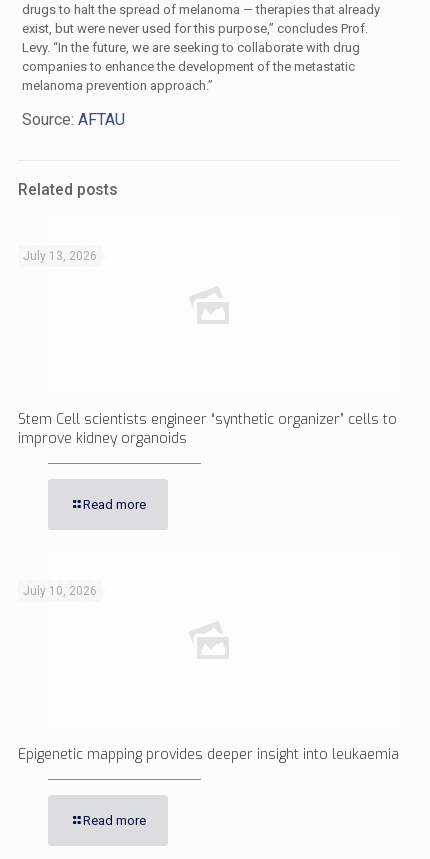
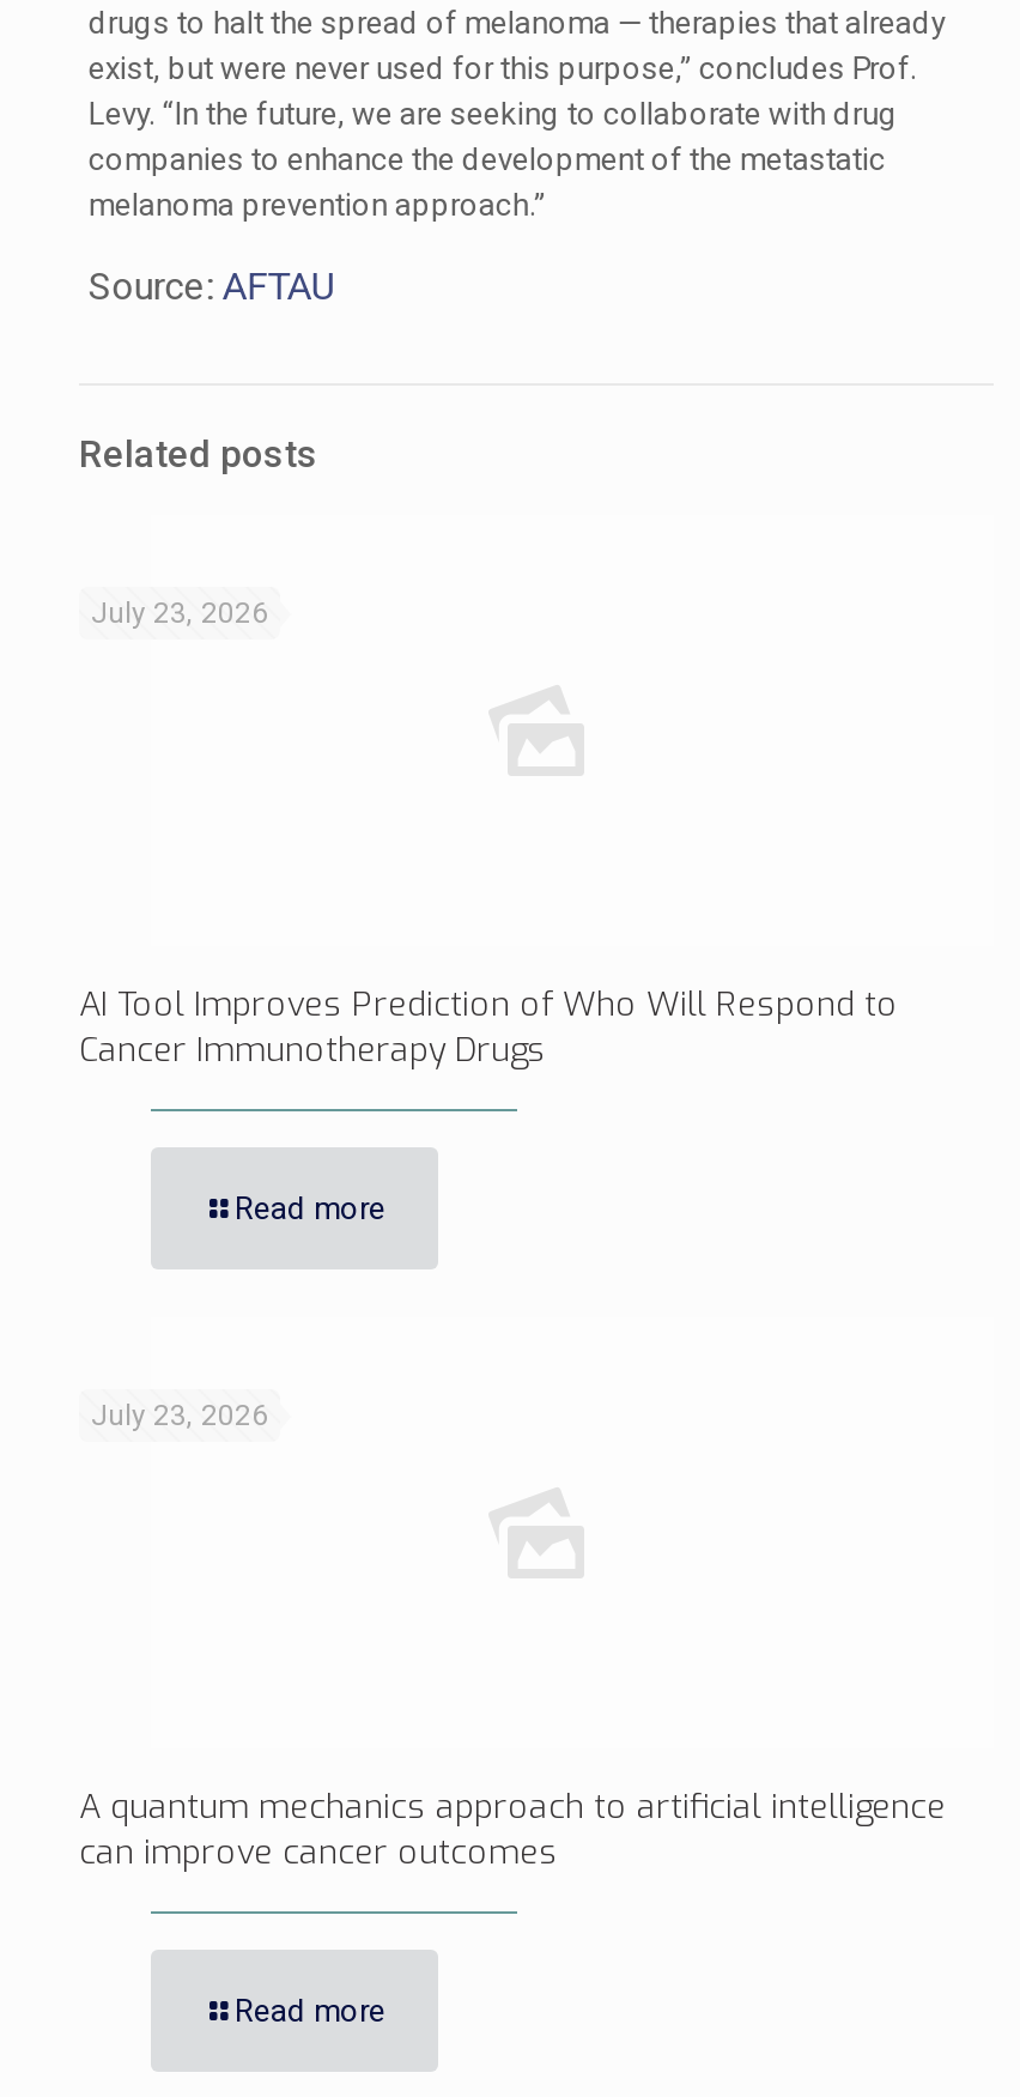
- July 13, 2026
+ July 23, 2026

- Stem Cell scientists engineer “synthetic organizer” cells to
- improve kidney organoids
+ AI Tool Improves Prediction of Who Will Respond to
+ Cancer Immunotherapy Drugs

- July 10, 2026
+ July 23, 2026

- Epigenetic mapping provides deeper insight into leukaemia
+ A quantum mechanics approach to artificial intelligence
+ can improve cancer outcomes
